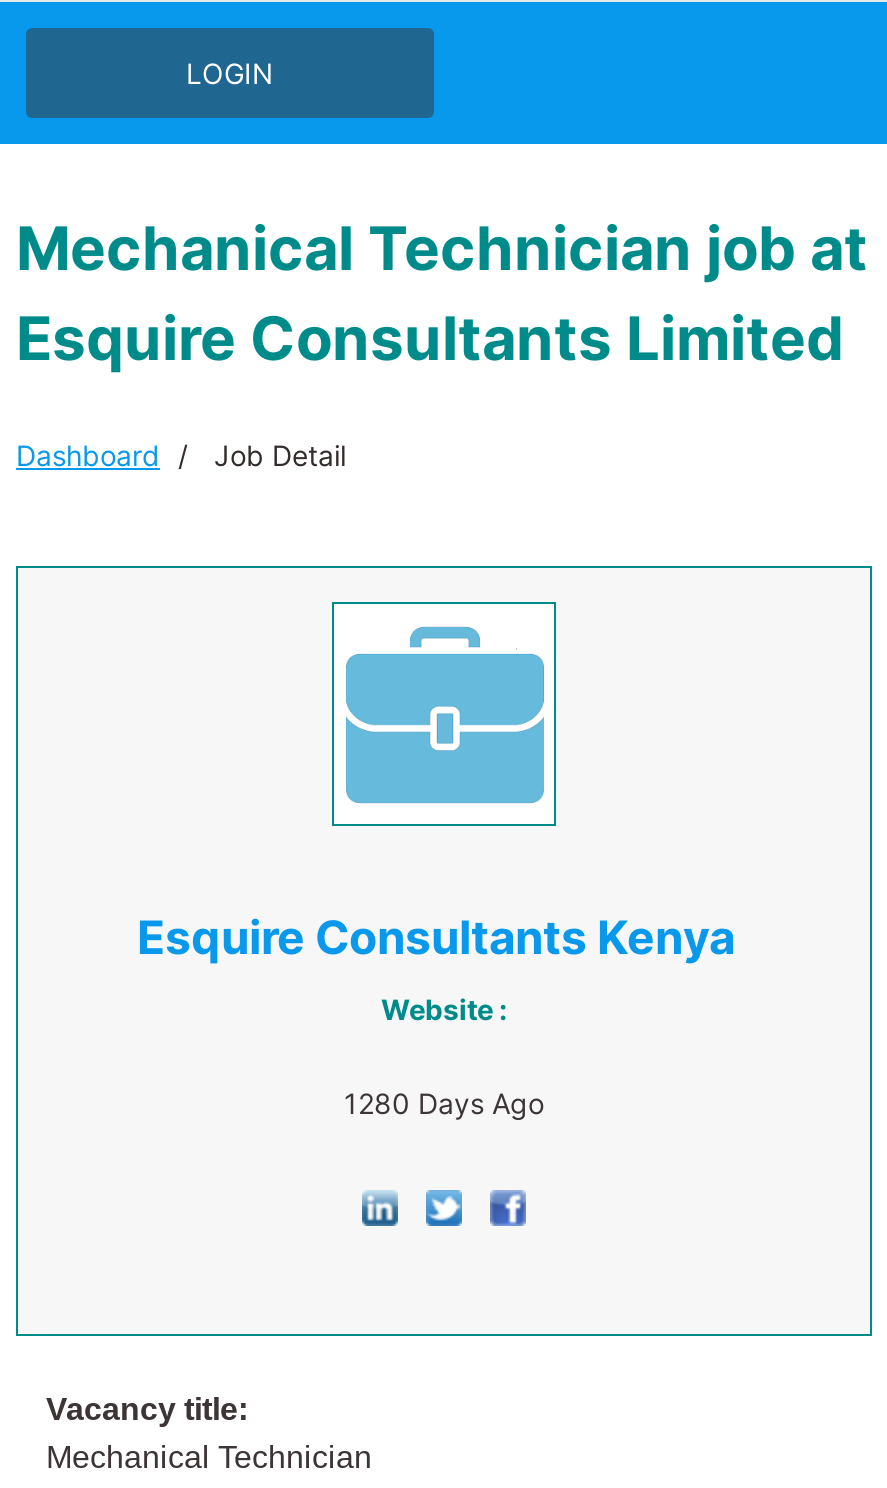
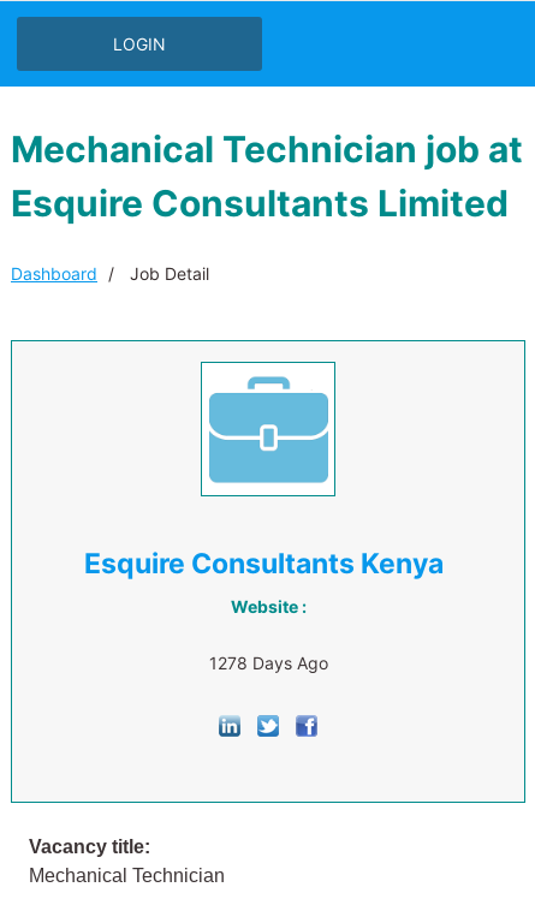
- 1280 Days Ago
+ 1278 Days Ago
